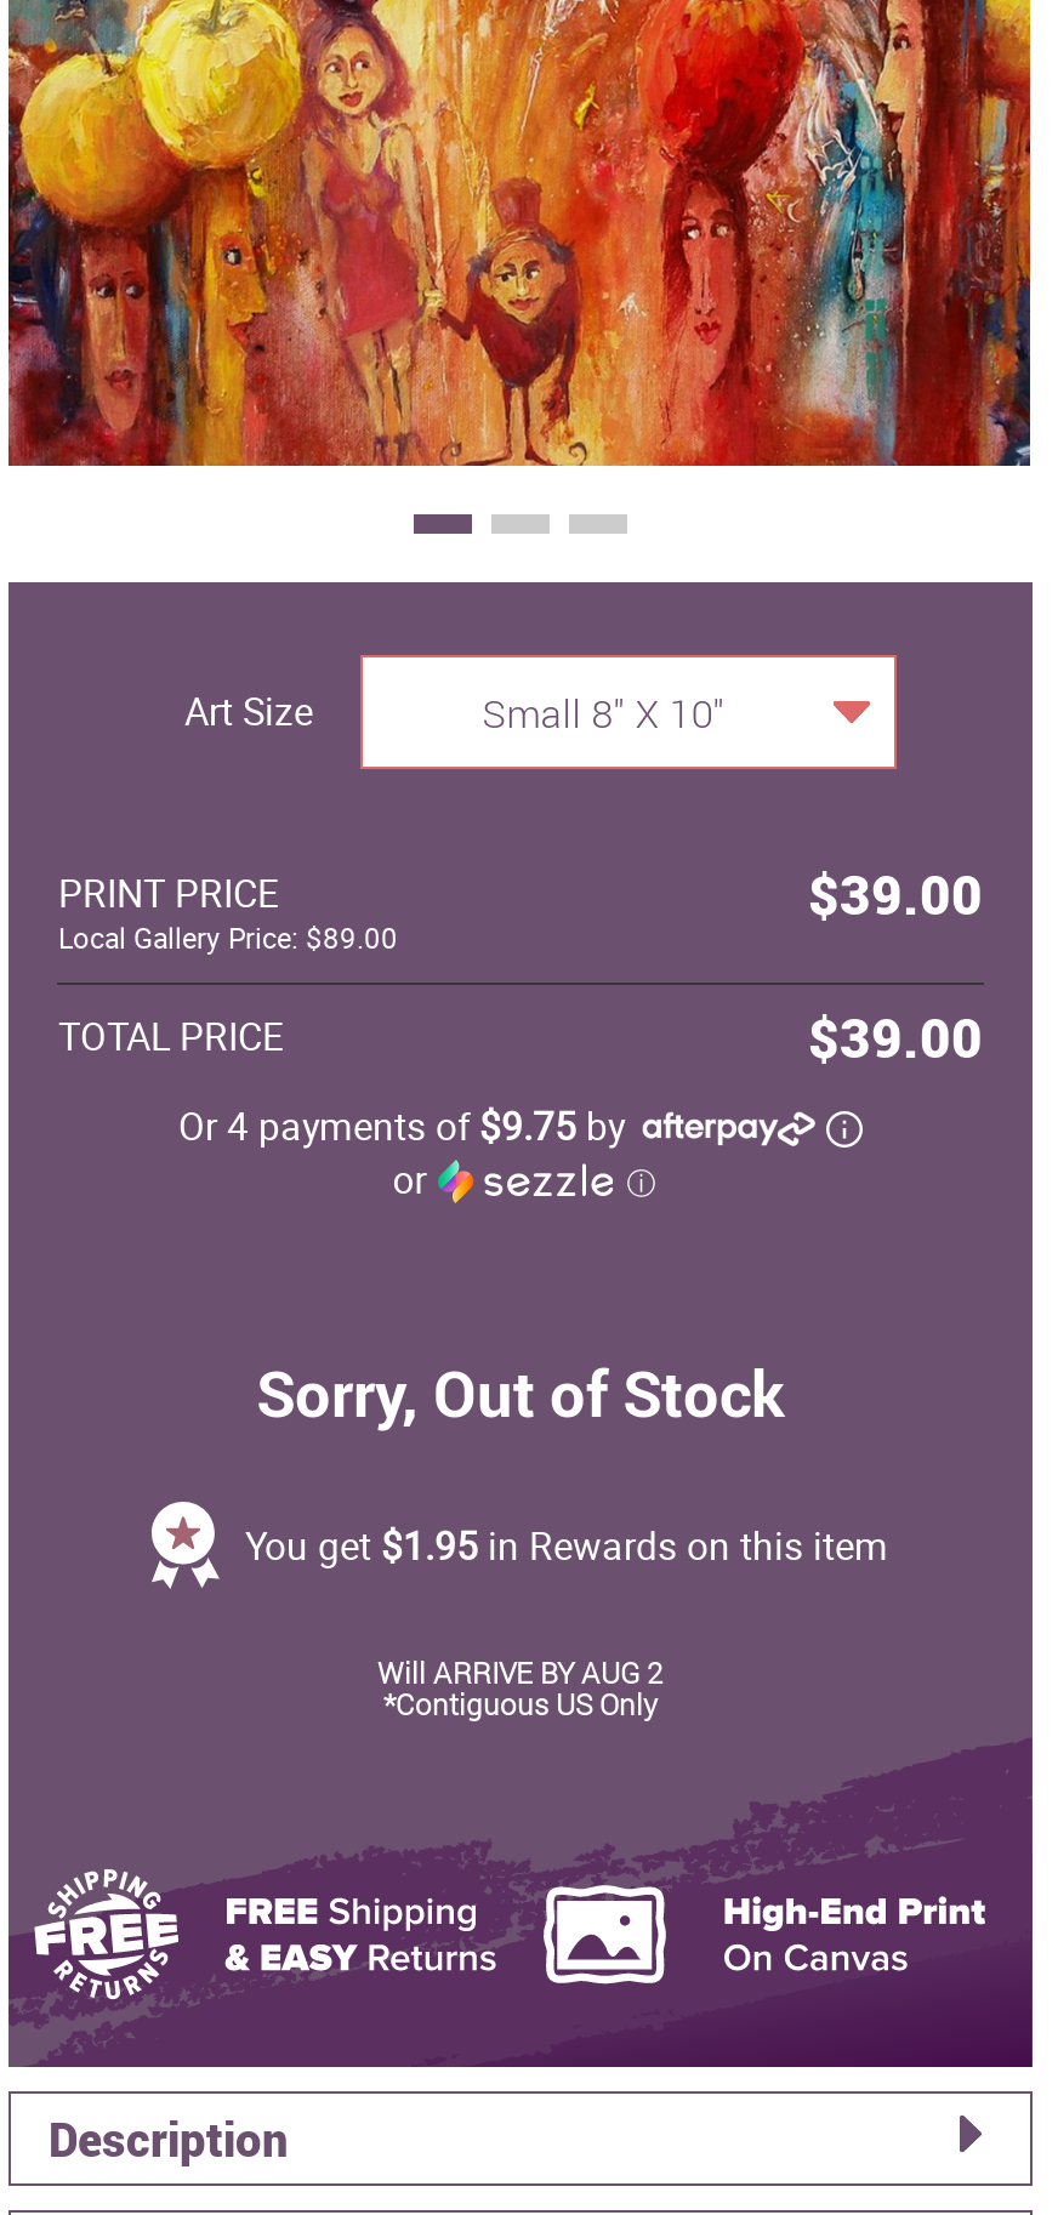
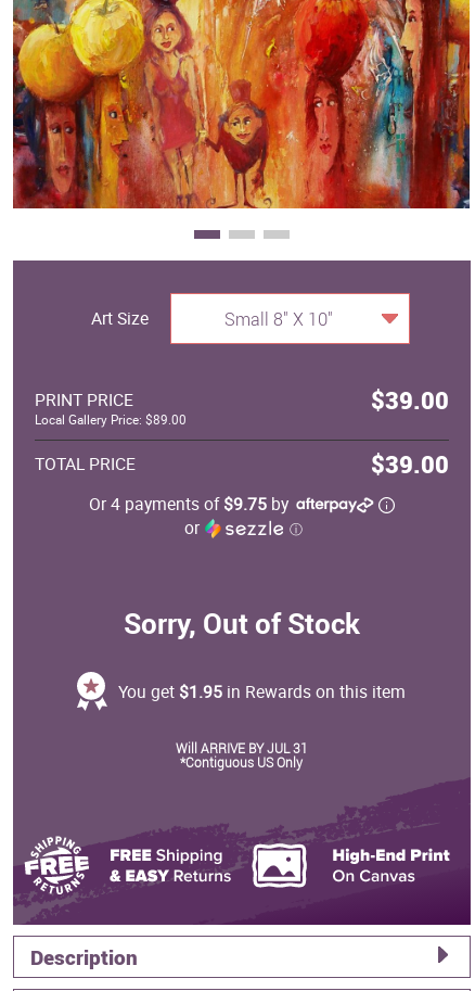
- Will ARRIVE BY AUG 2
+ Will ARRIVE BY JUL 31
